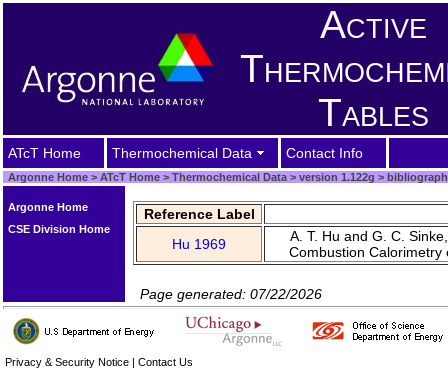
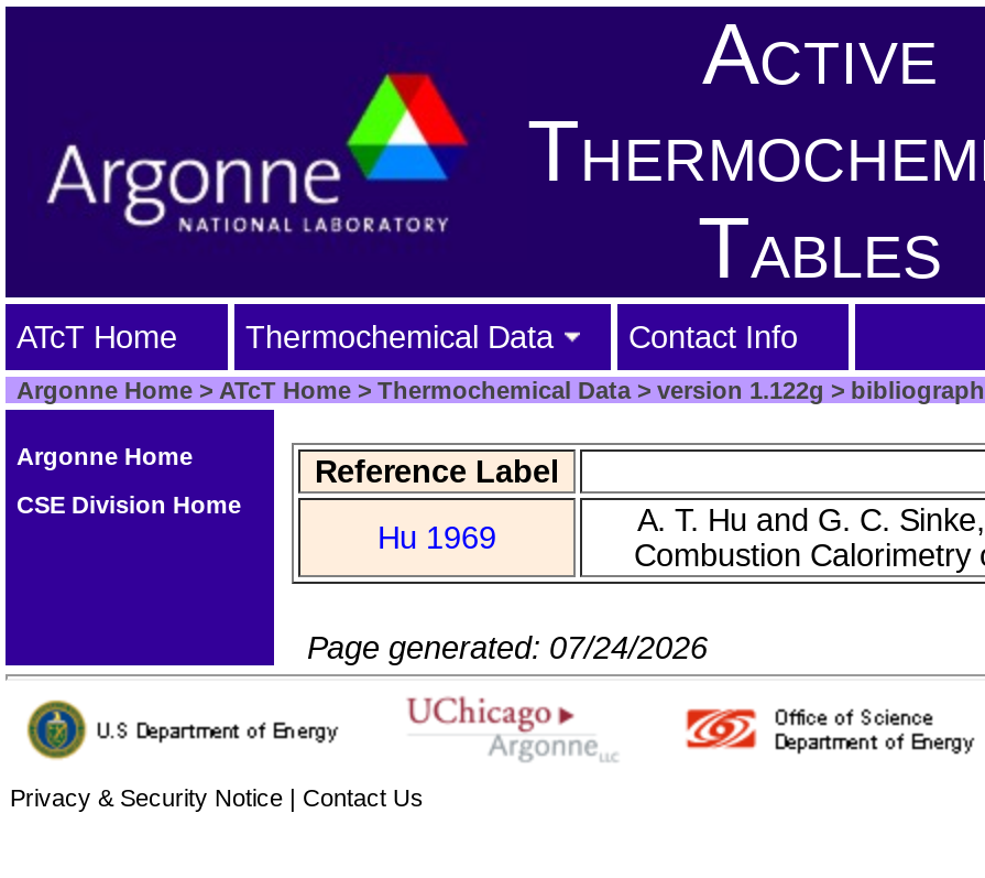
- Page generated: 07/22/2026
+ Page generated: 07/24/2026
